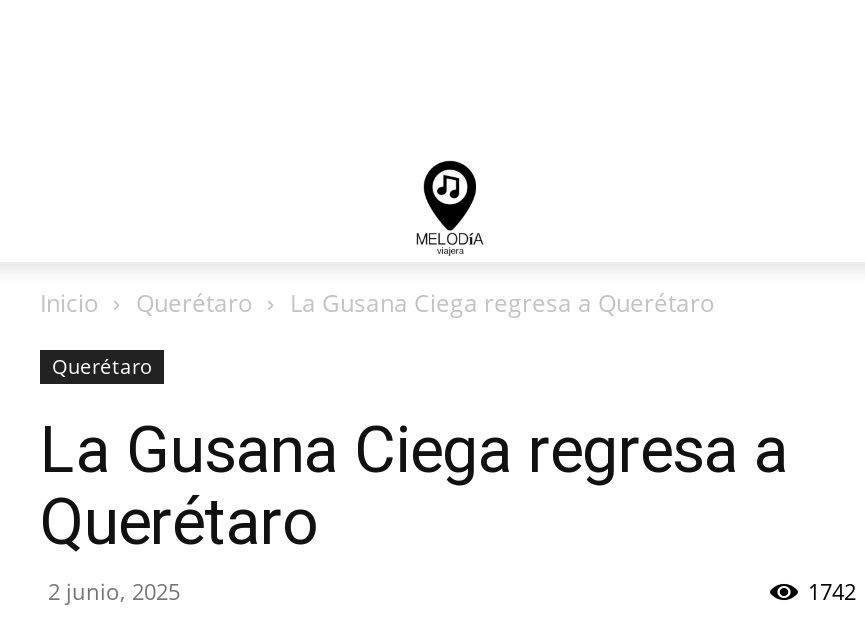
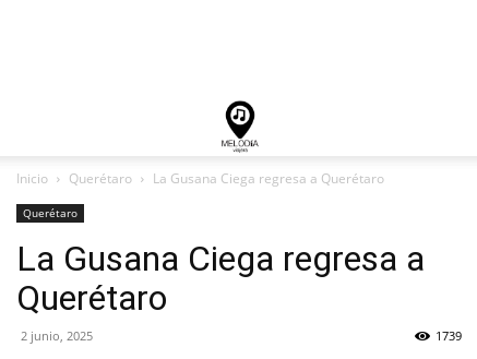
- 1742
+ 1739
